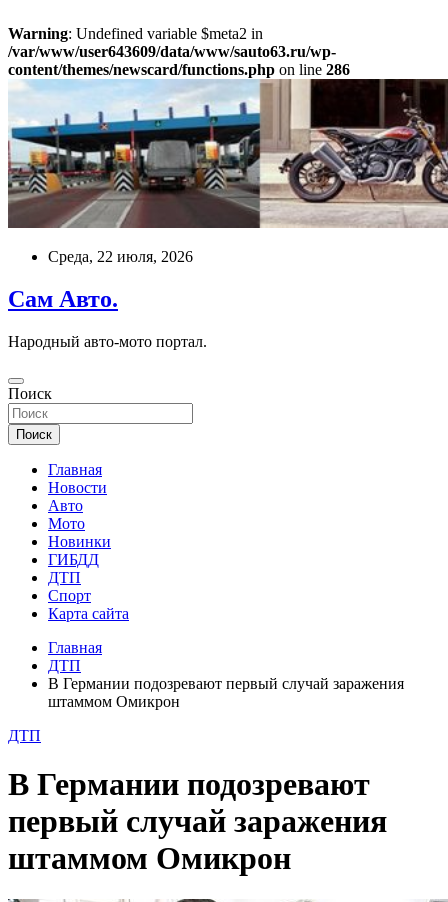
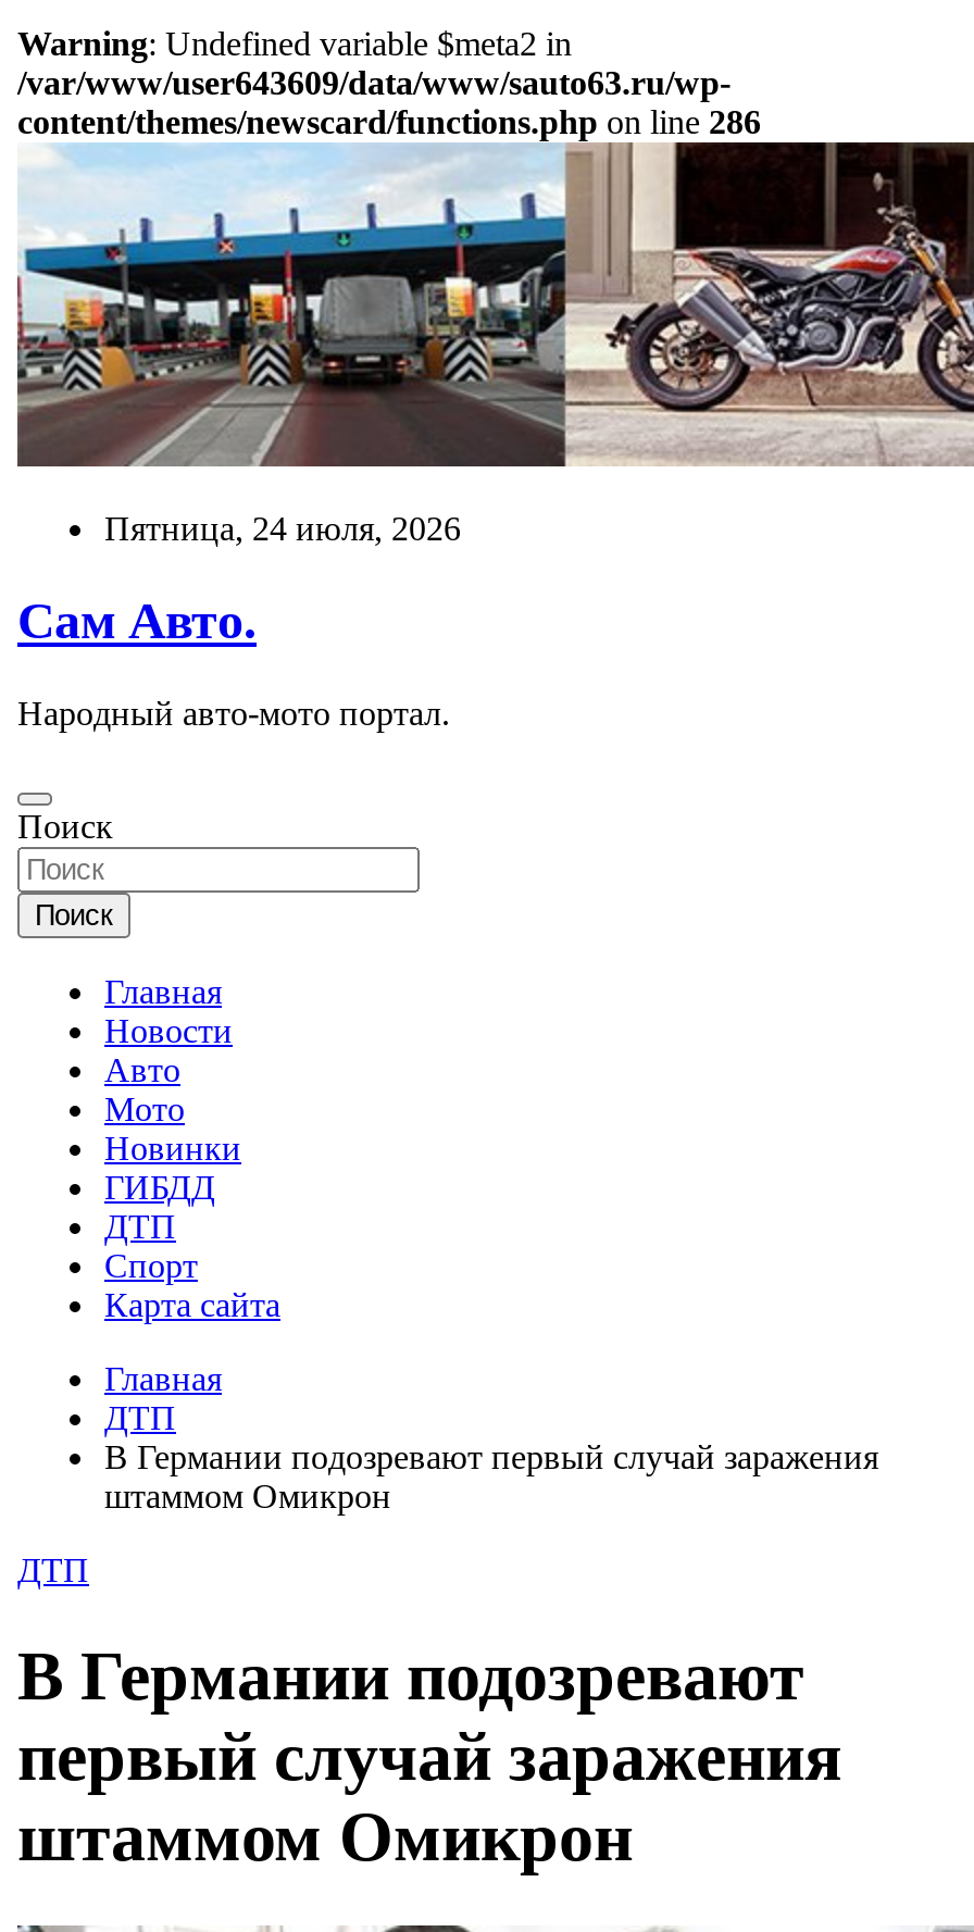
- Среда, 22 июля, 2026
+ Пятница, 24 июля, 2026
